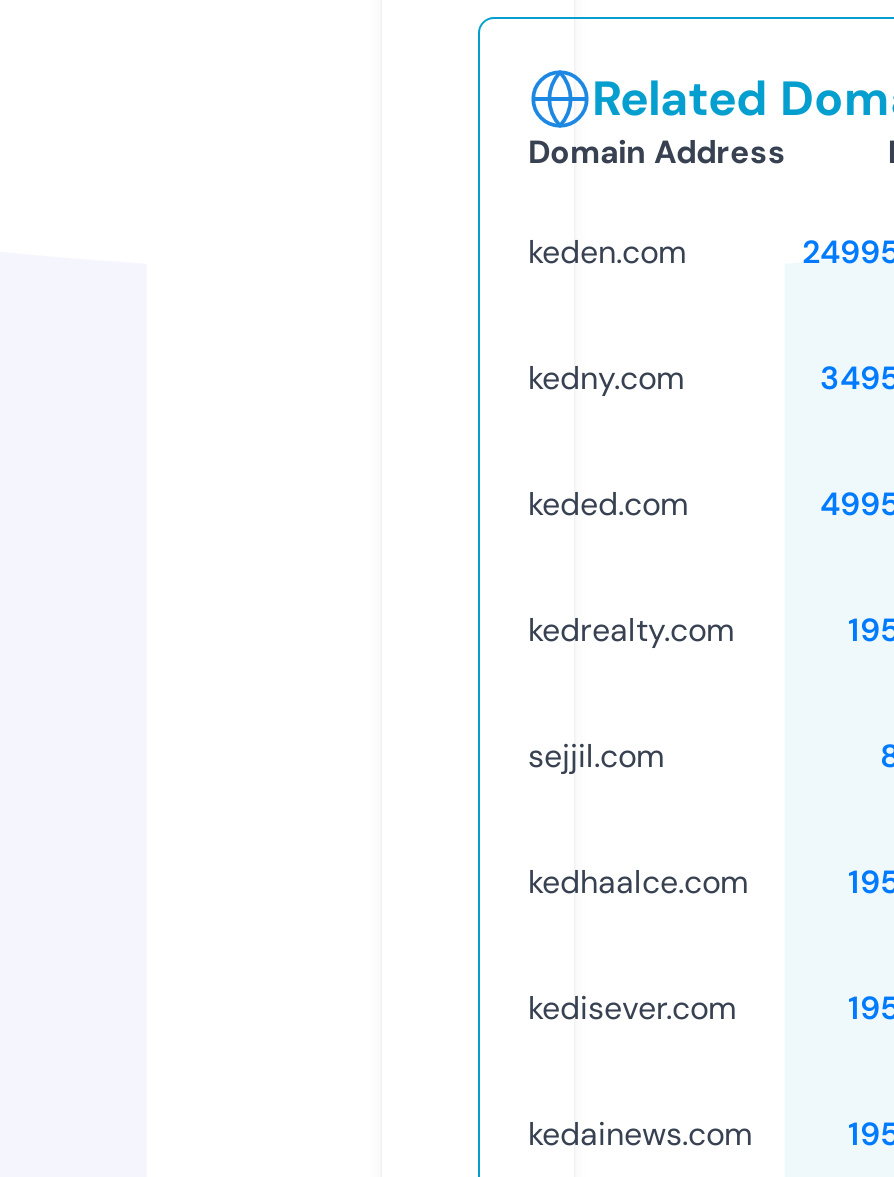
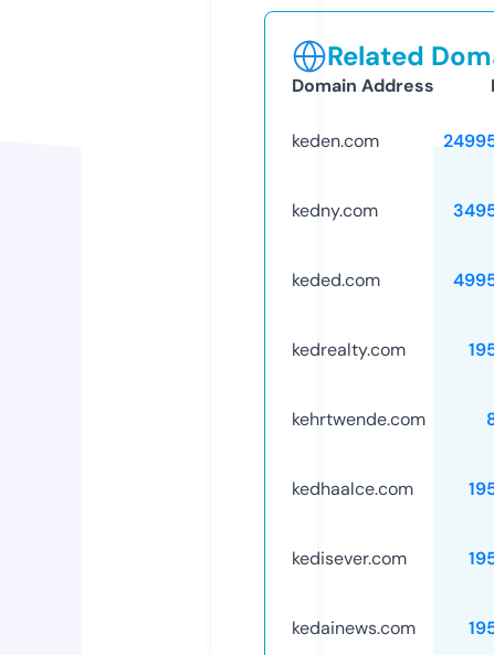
- sejjil.com
+ kehrtwende.com
